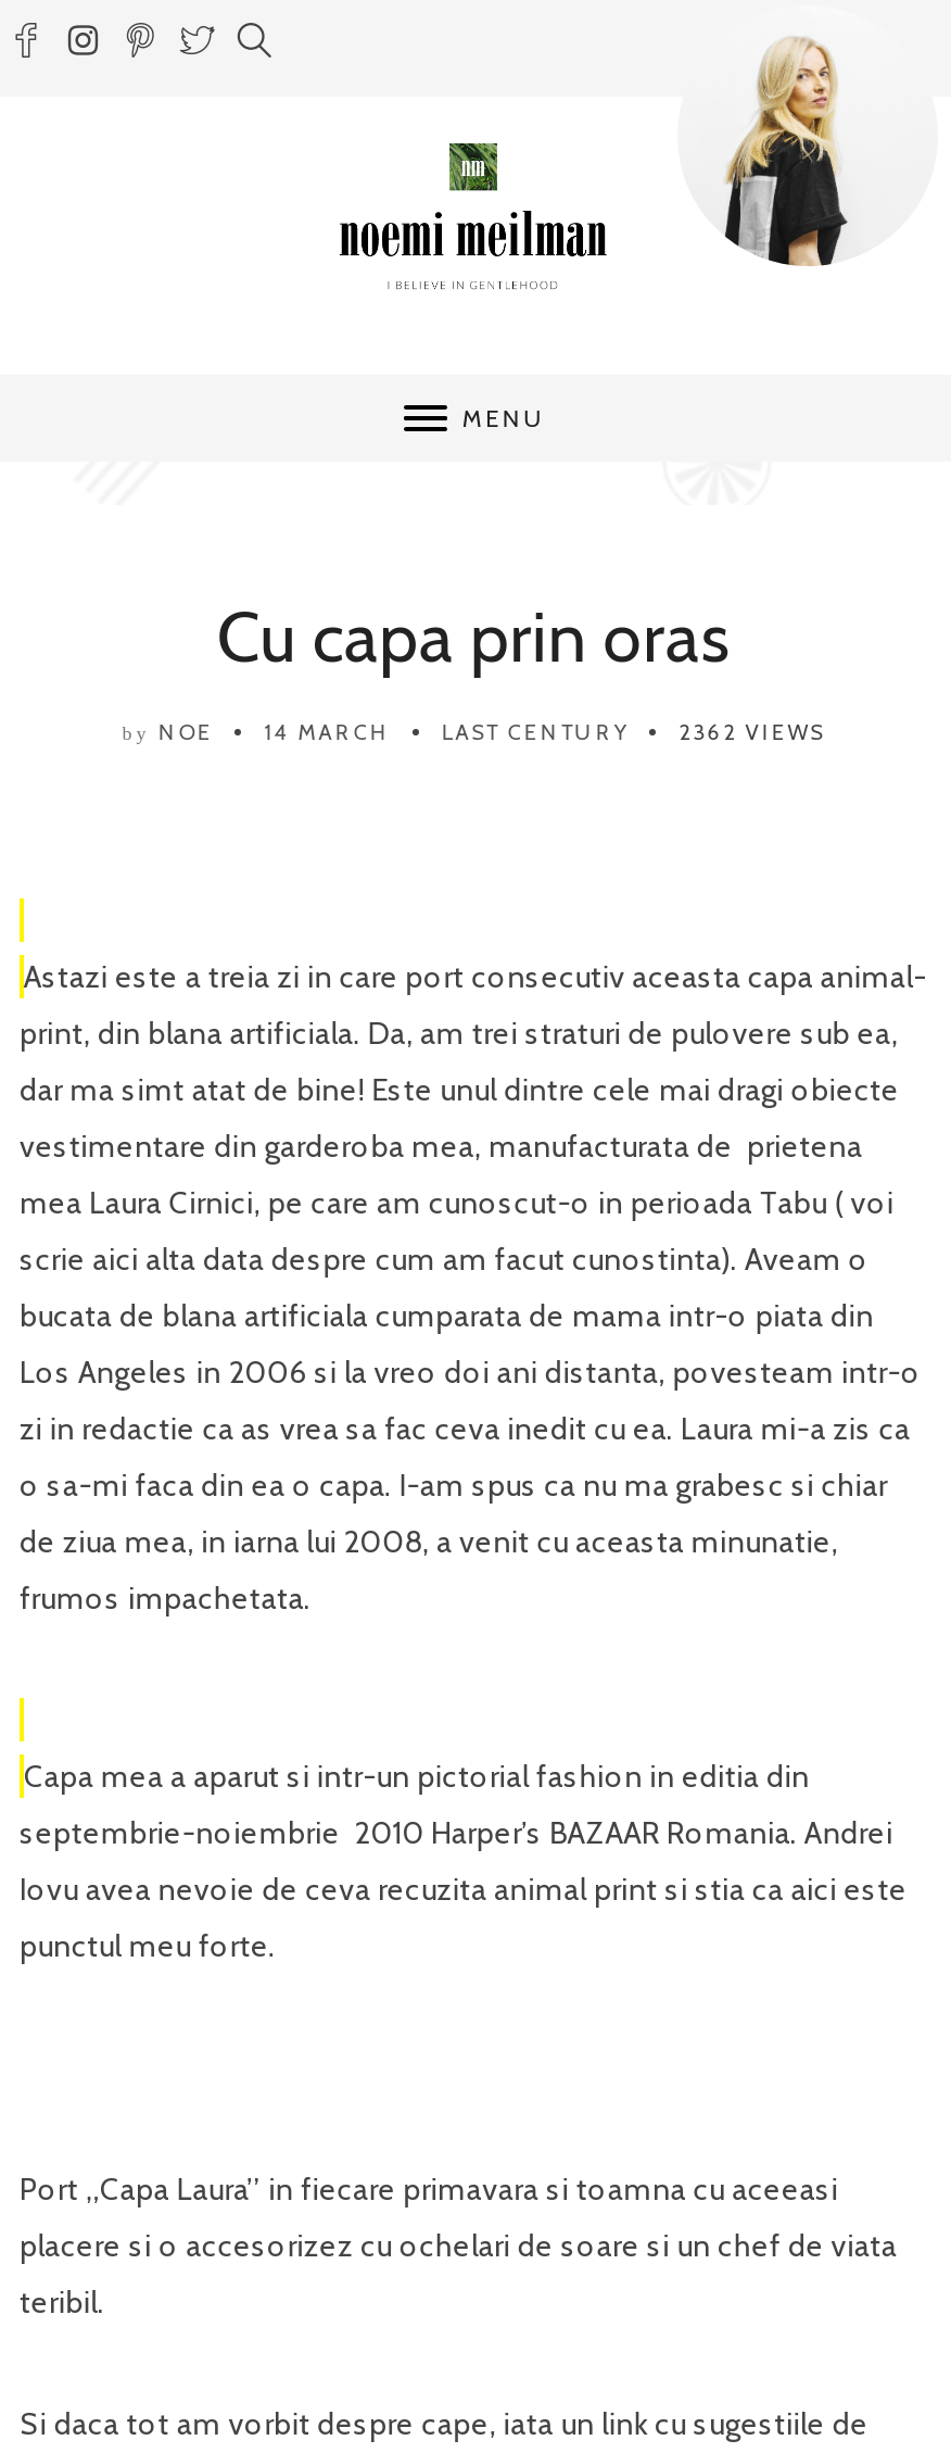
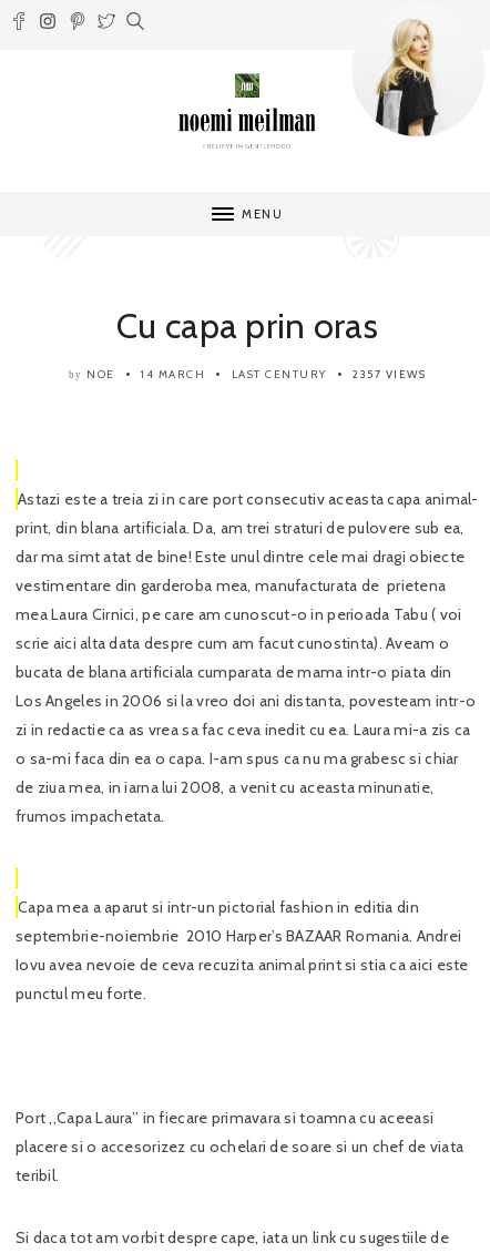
- by NOE 14 MARCH LAST CENTURY 2362 VIEWS
+ by NOE 14 MARCH LAST CENTURY 2357 VIEWS
